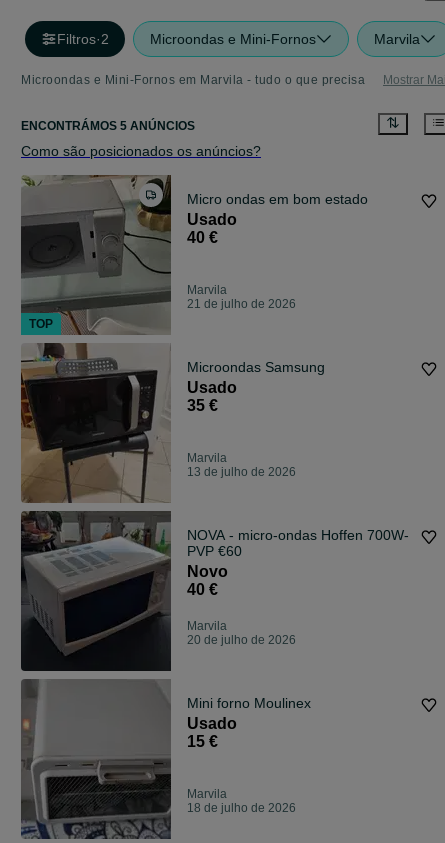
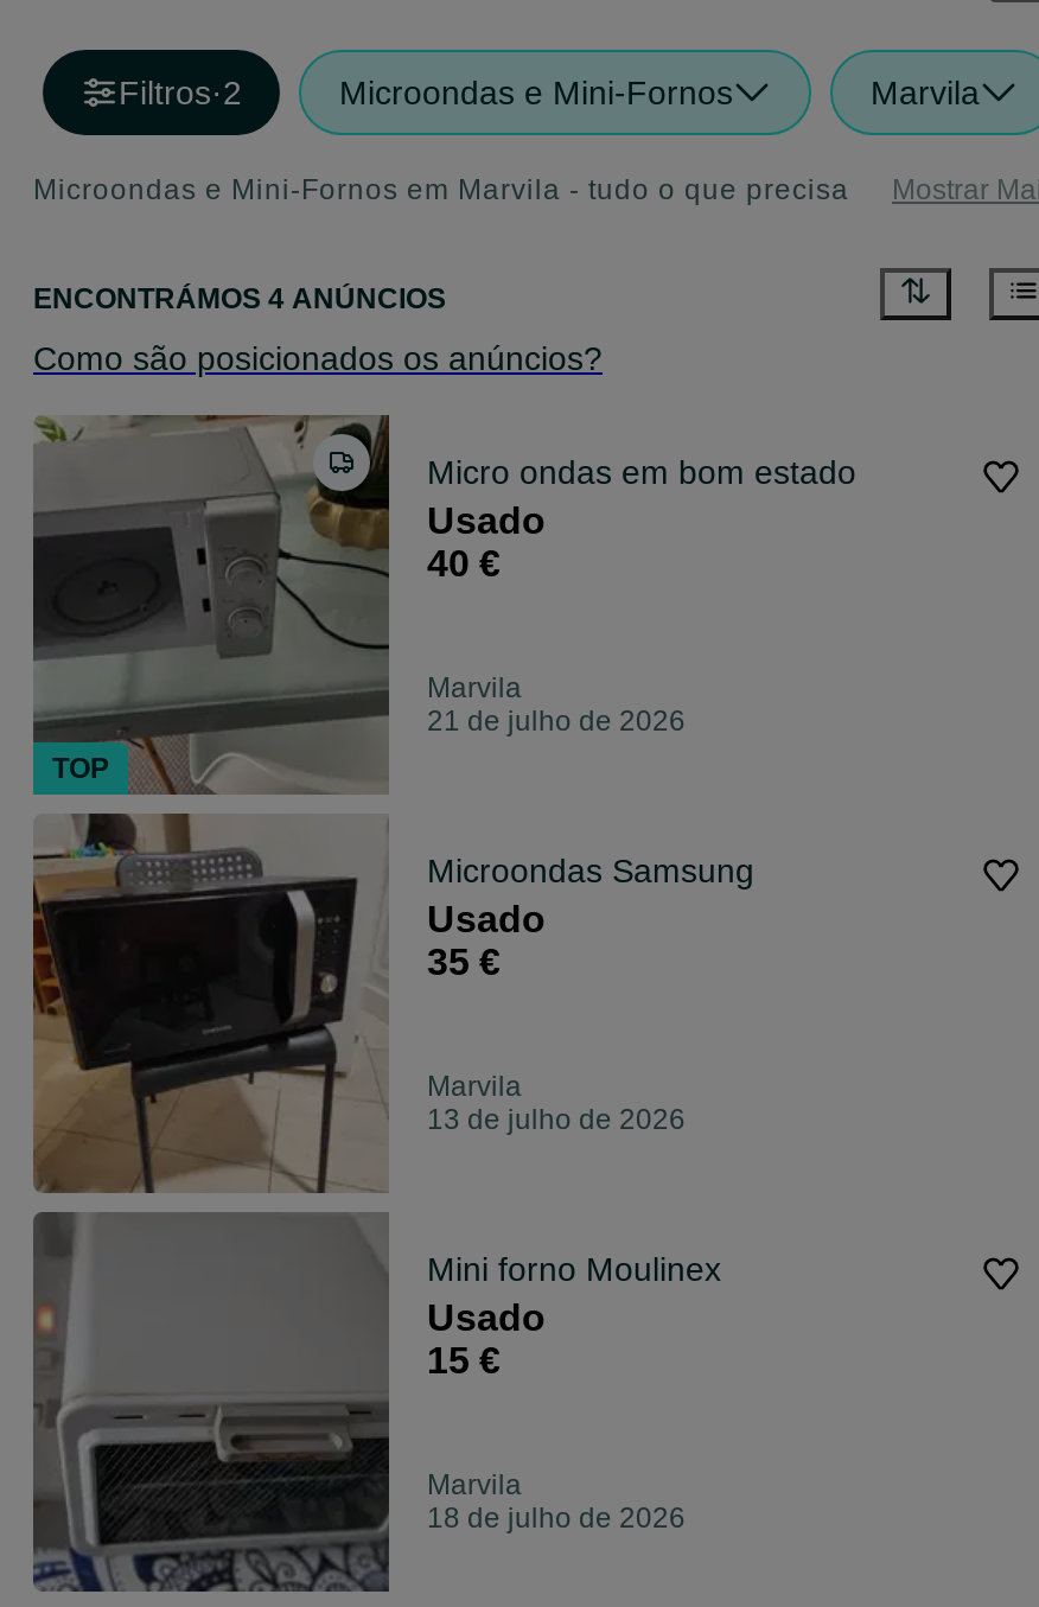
- ENCONTRÁMOS 5 ANÚNCIOS
+ ENCONTRÁMOS 4 ANÚNCIOS

- [image]
- NOVA - micro-ondas Hoffen 700W-
- PVP €60
- Novo
- 40 €
- Marvila
- 20 de julho de 2026
